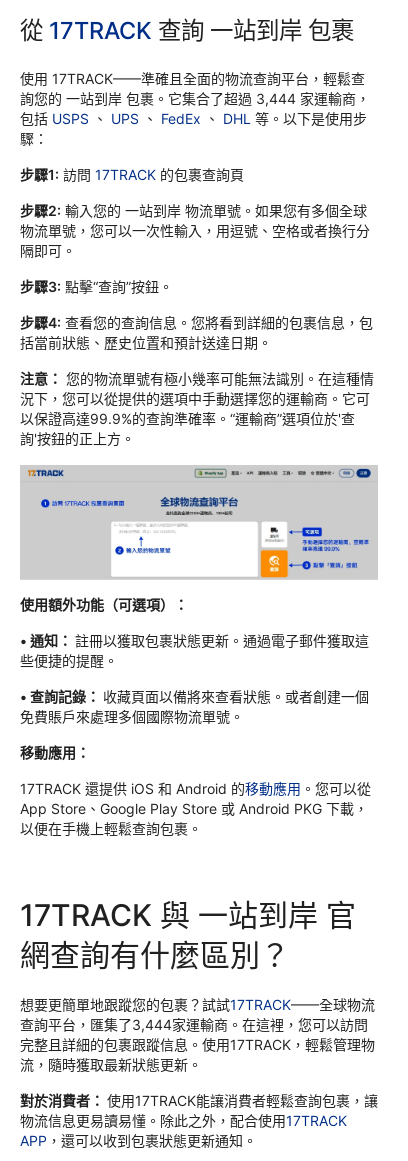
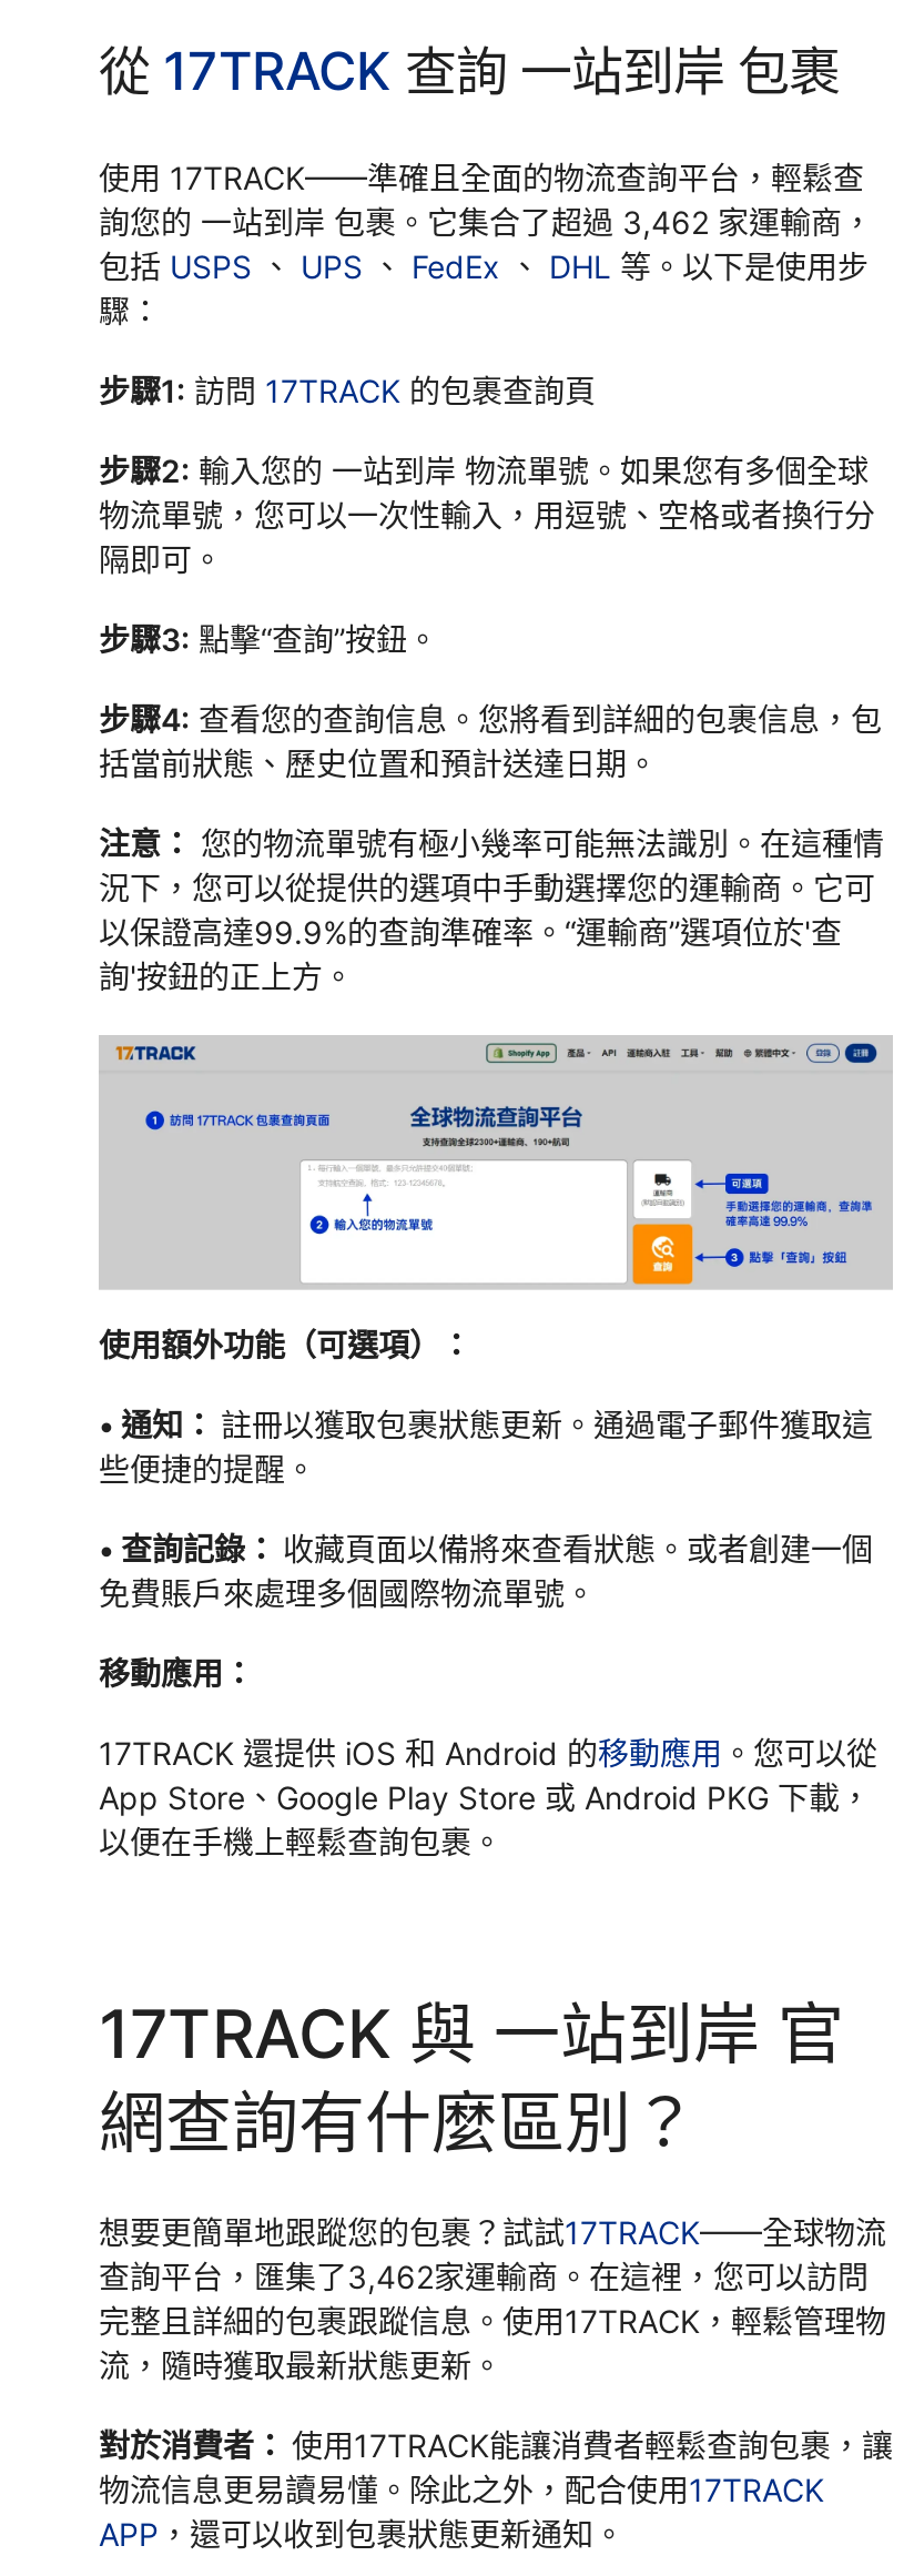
- 詢您的 一站到岸 包裹。它集合了超過 3,444 家運輸商，
+ 詢您的 一站到岸 包裹。它集合了超過 3,462 家運輸商，

- 查詢平台，匯集了3,444家運輸商。在這裡，您可以訪問
+ 查詢平台，匯集了3,462家運輸商。在這裡，您可以訪問
